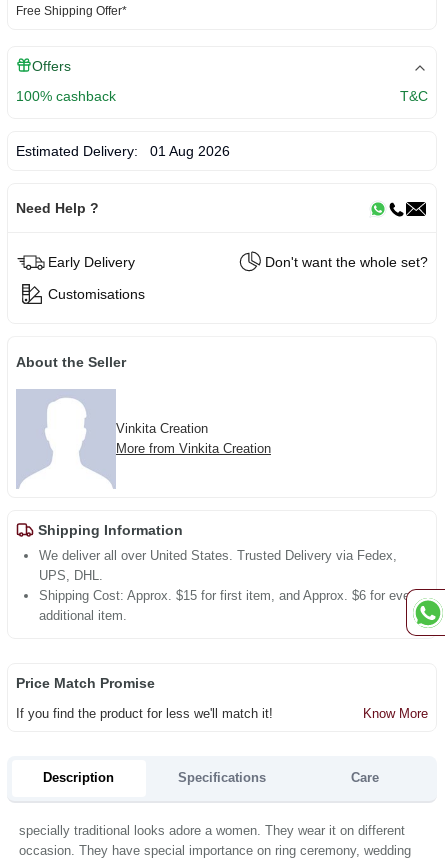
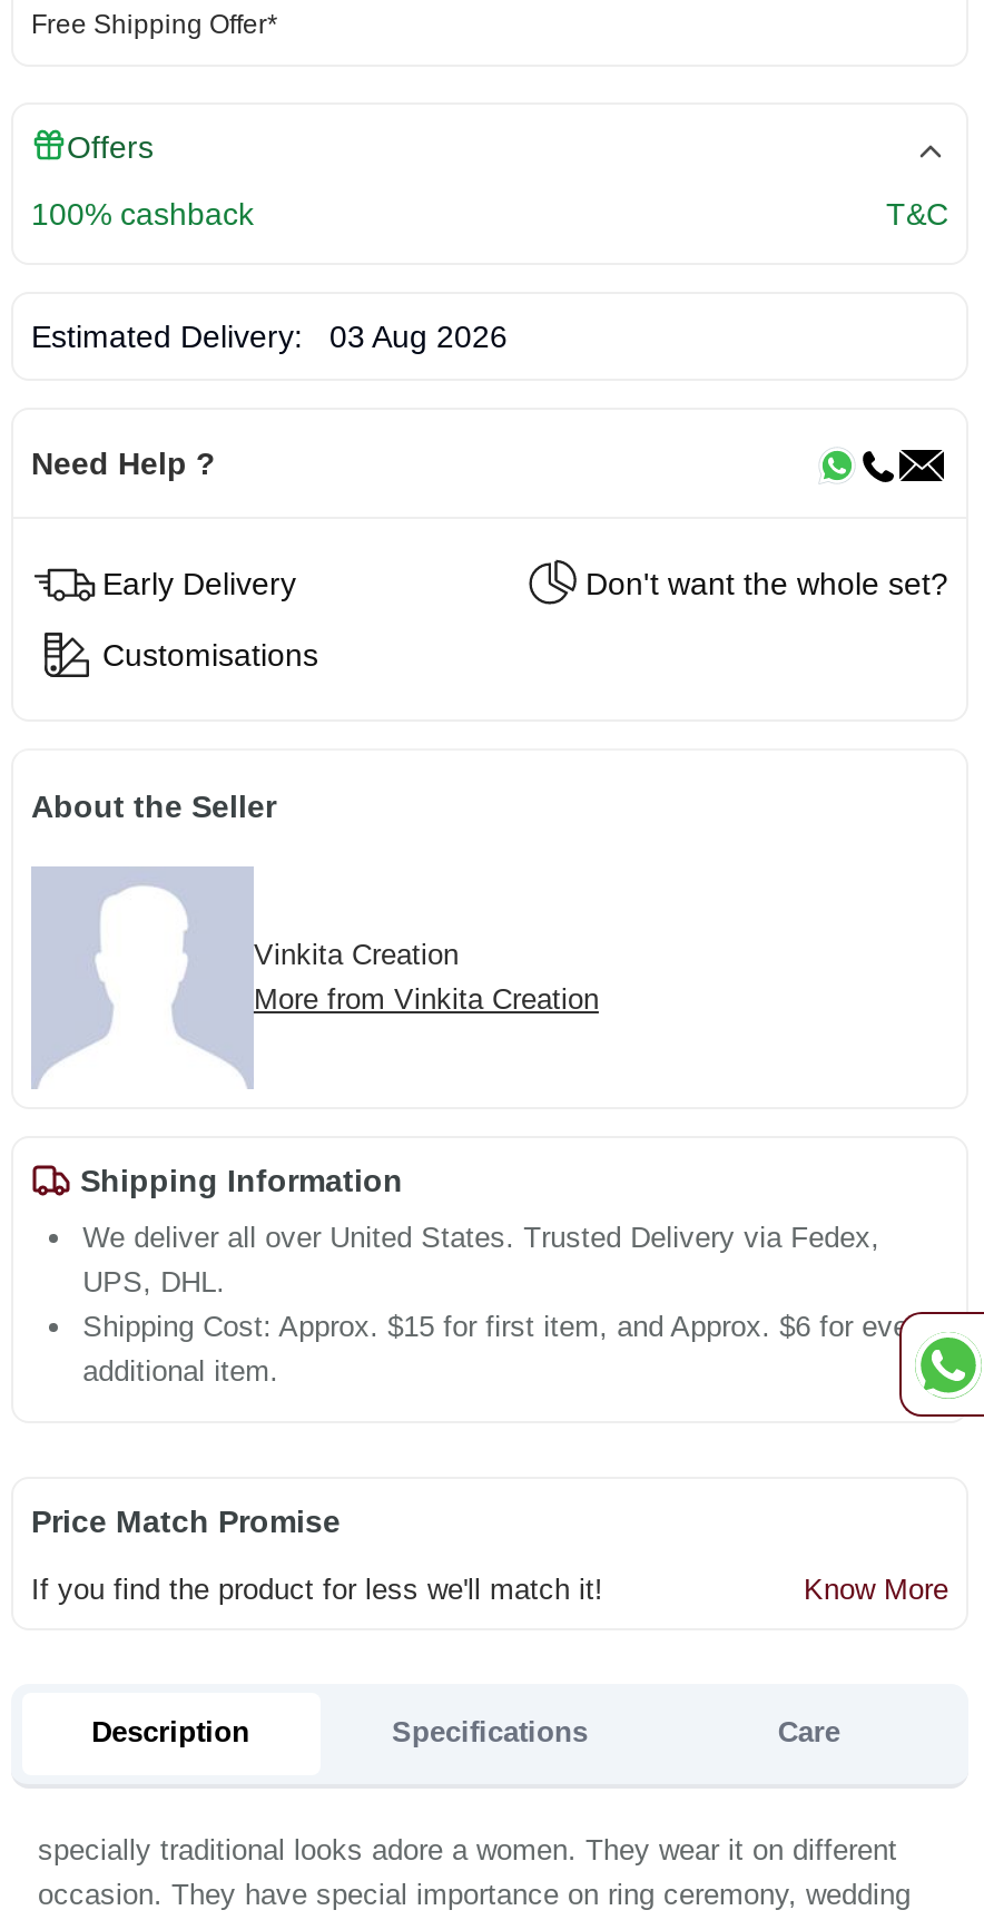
- Estimated Delivery: 01 Aug 2026
+ Estimated Delivery: 03 Aug 2026
